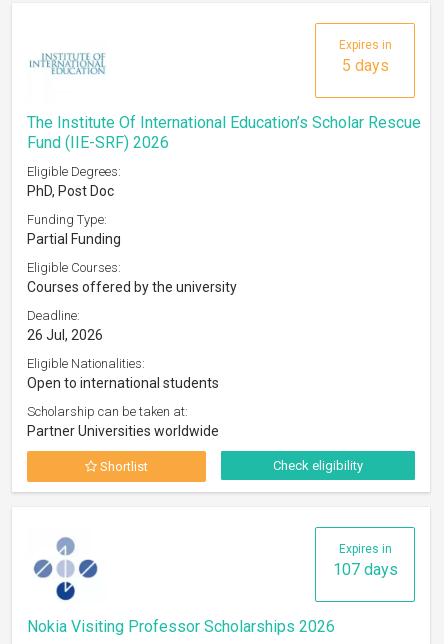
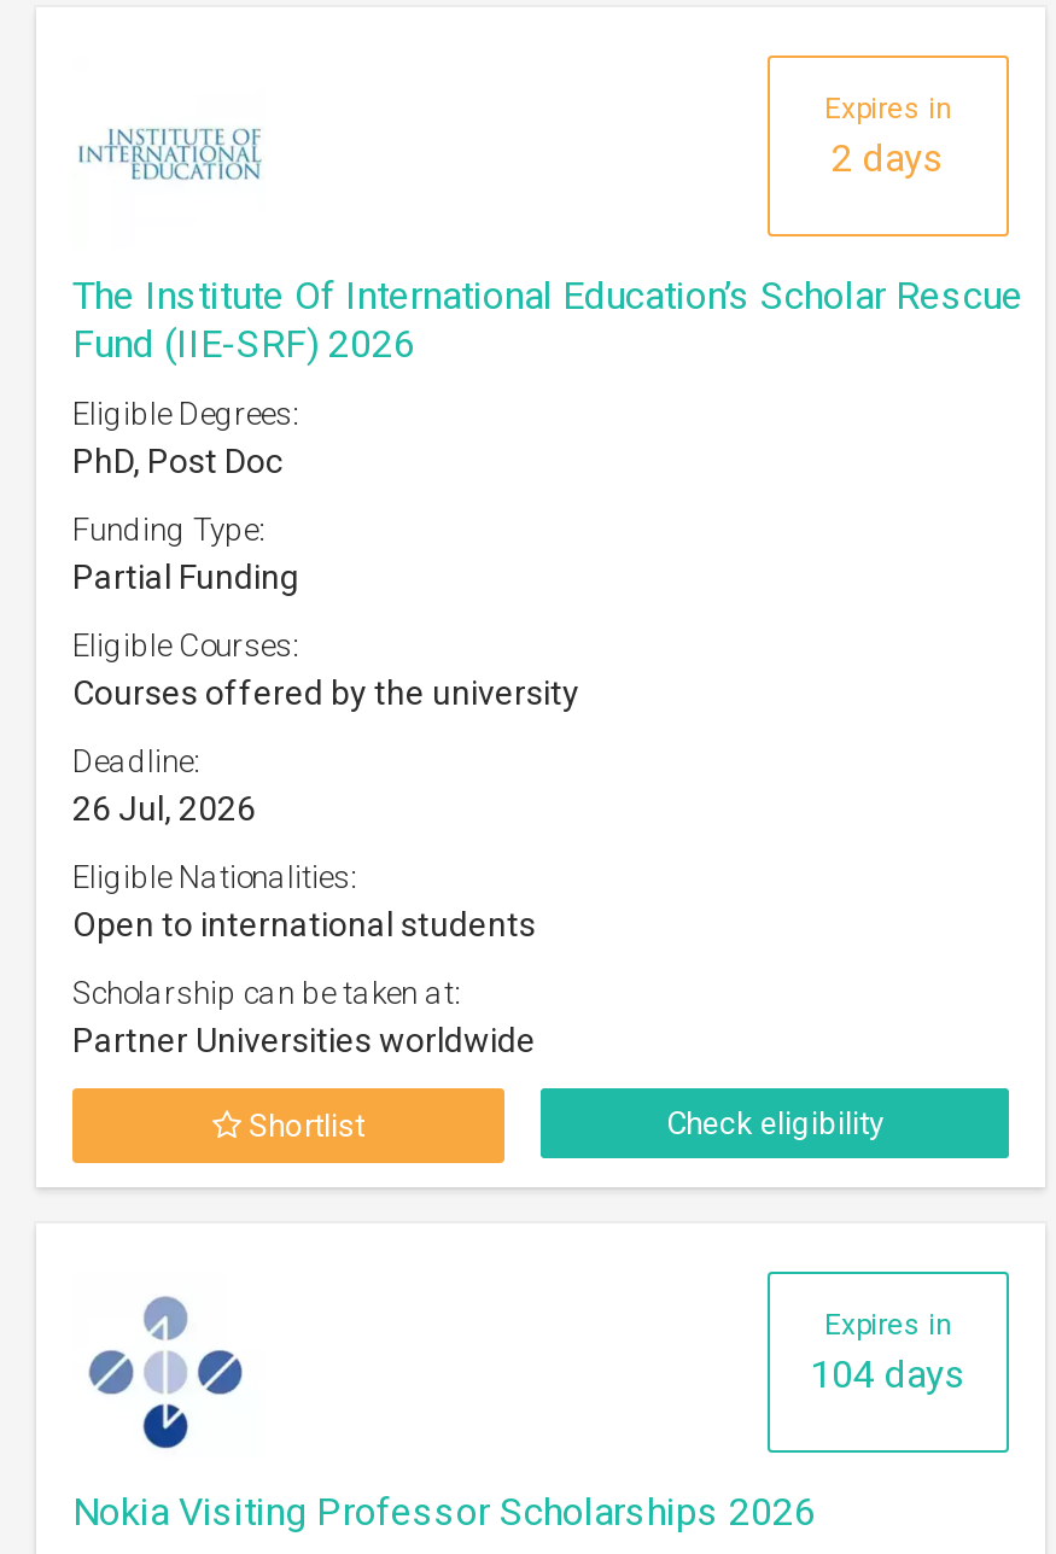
- 5 days
+ 2 days

- 107 days
+ 104 days
